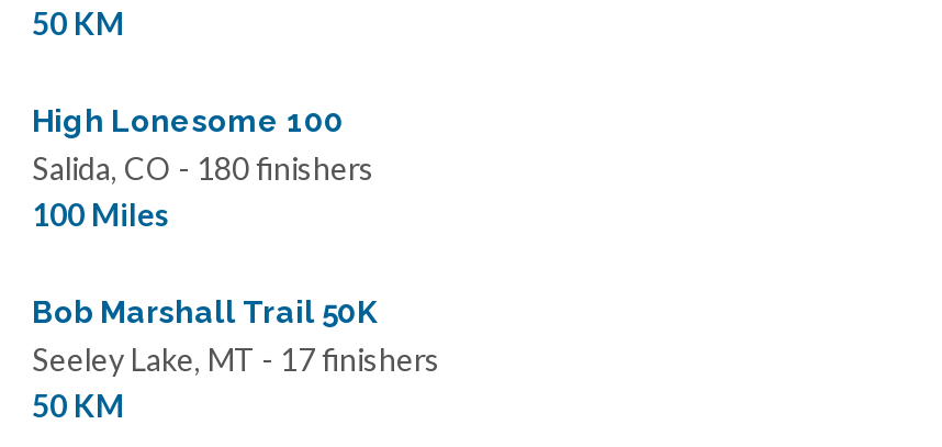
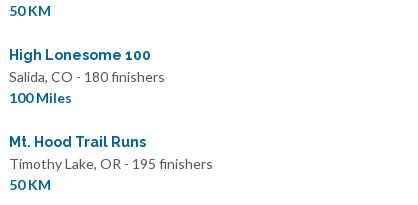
- Bob Marshall Trail 50K
+ Mt. Hood Trail Runs

- Seeley Lake, MT - 17 finishers
+ Timothy Lake, OR - 195 finishers
